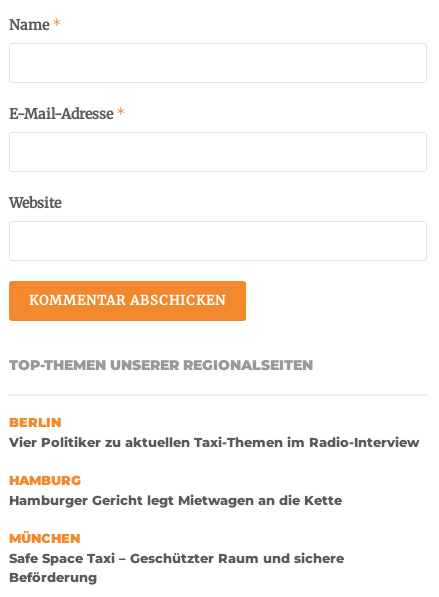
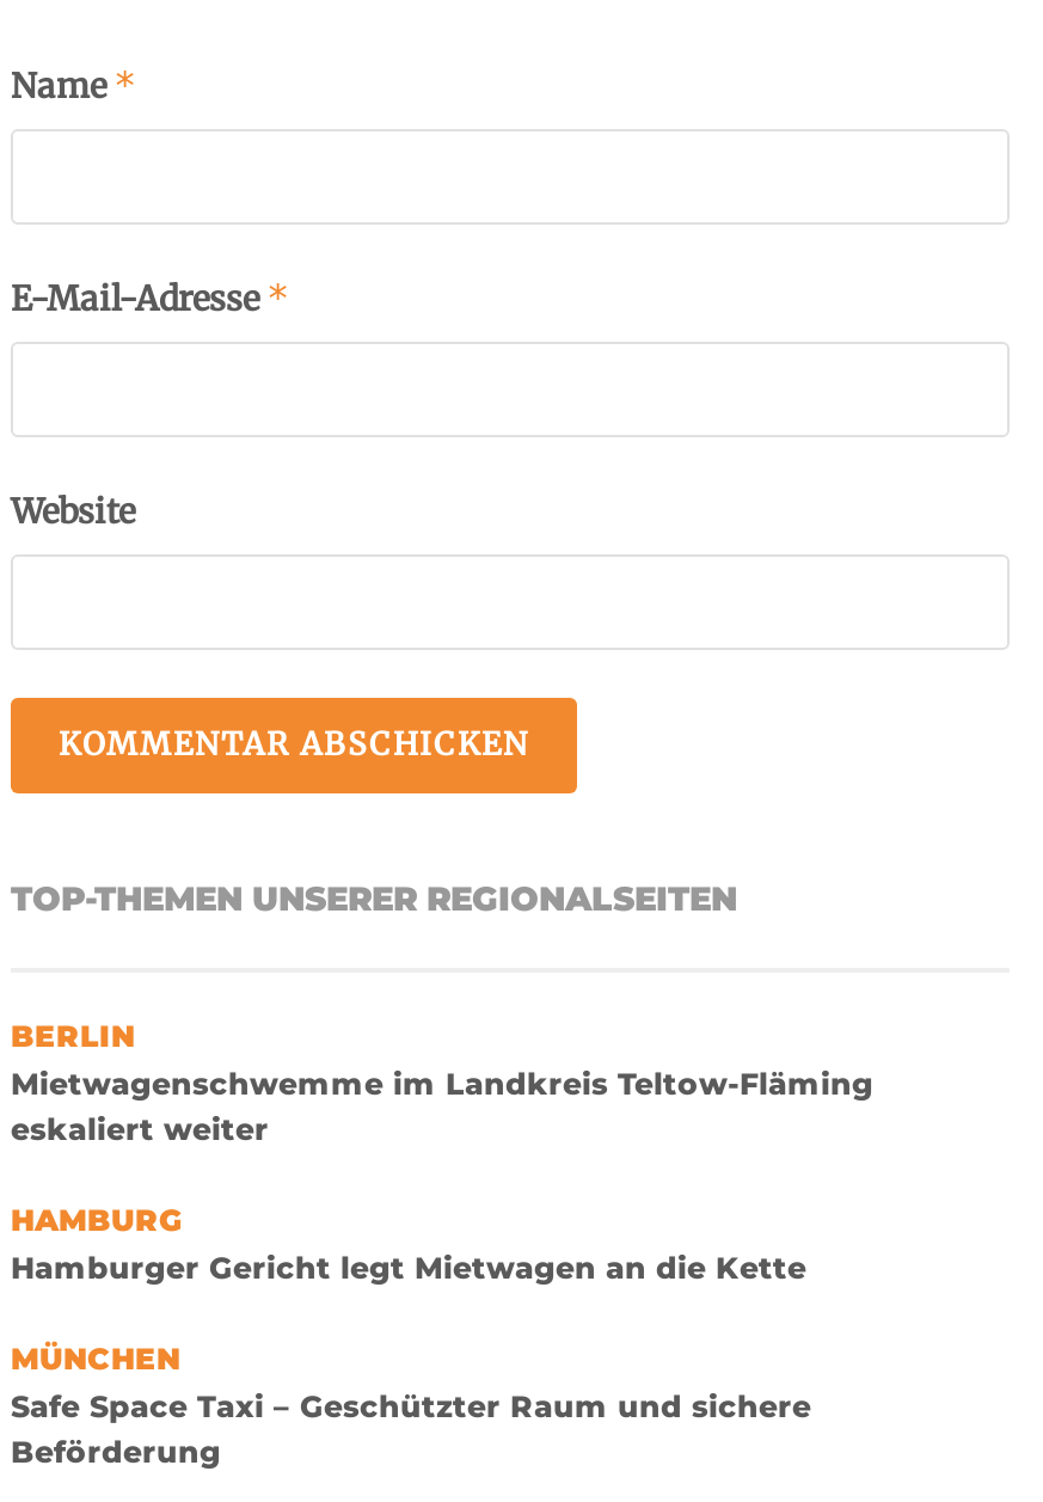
- Vier Politiker zu aktuellen Taxi-Themen im Radio-Interview
+ Mietwagenschwemme im Landkreis Teltow-Fläming
+ eskaliert weiter
